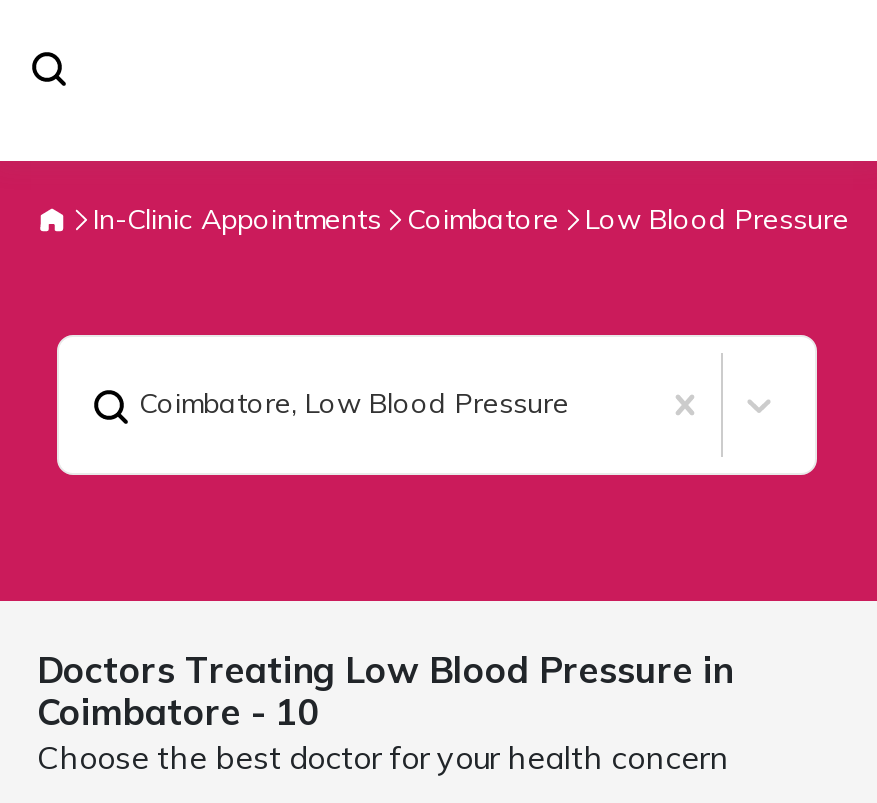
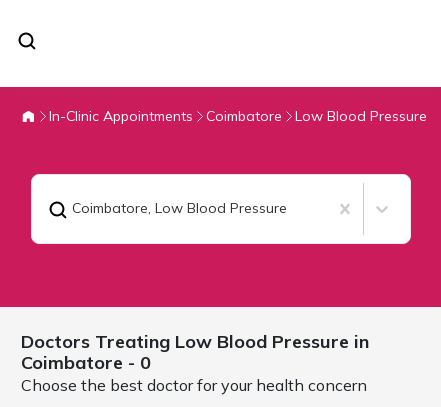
- Coimbatore - 10
+ Coimbatore - 0
